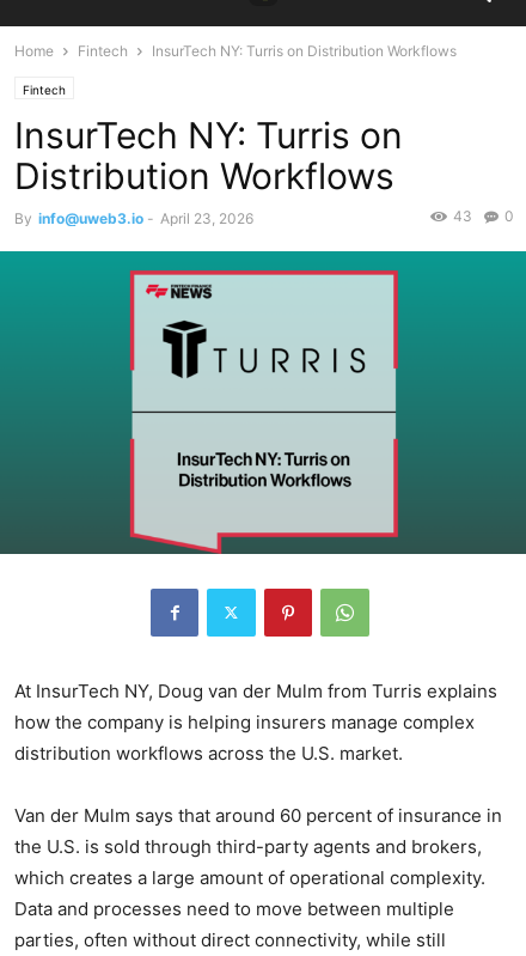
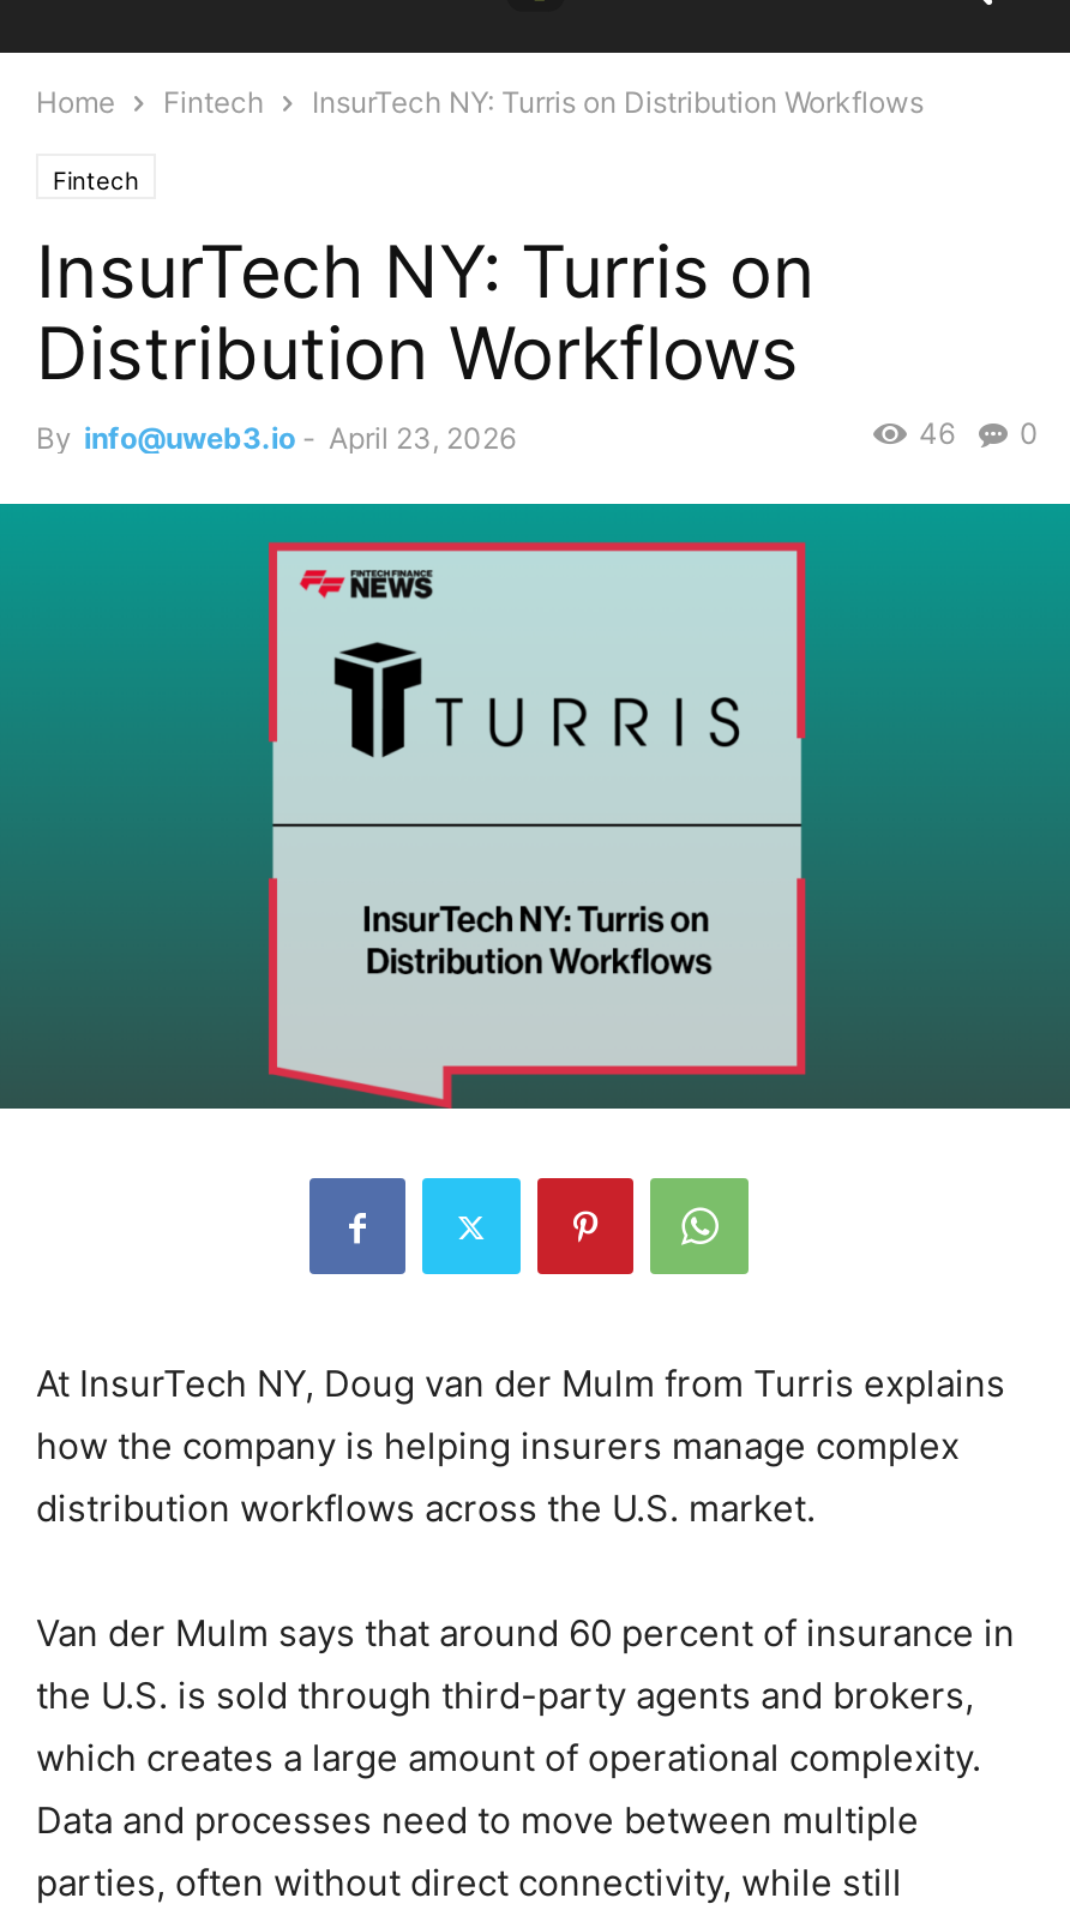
- 43 0
+ 46 0
